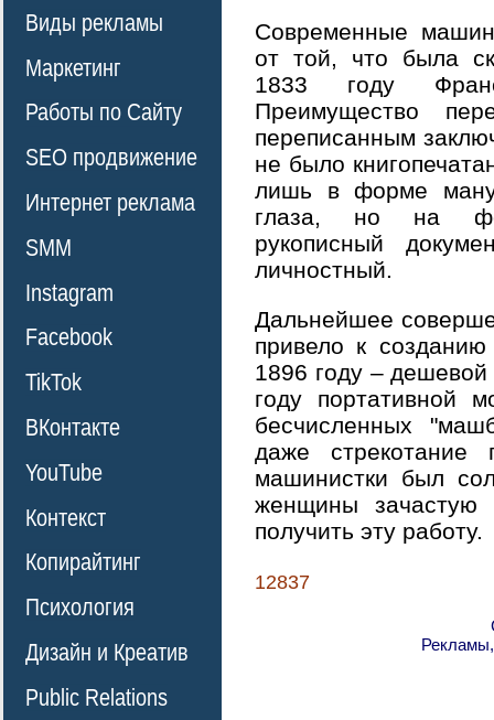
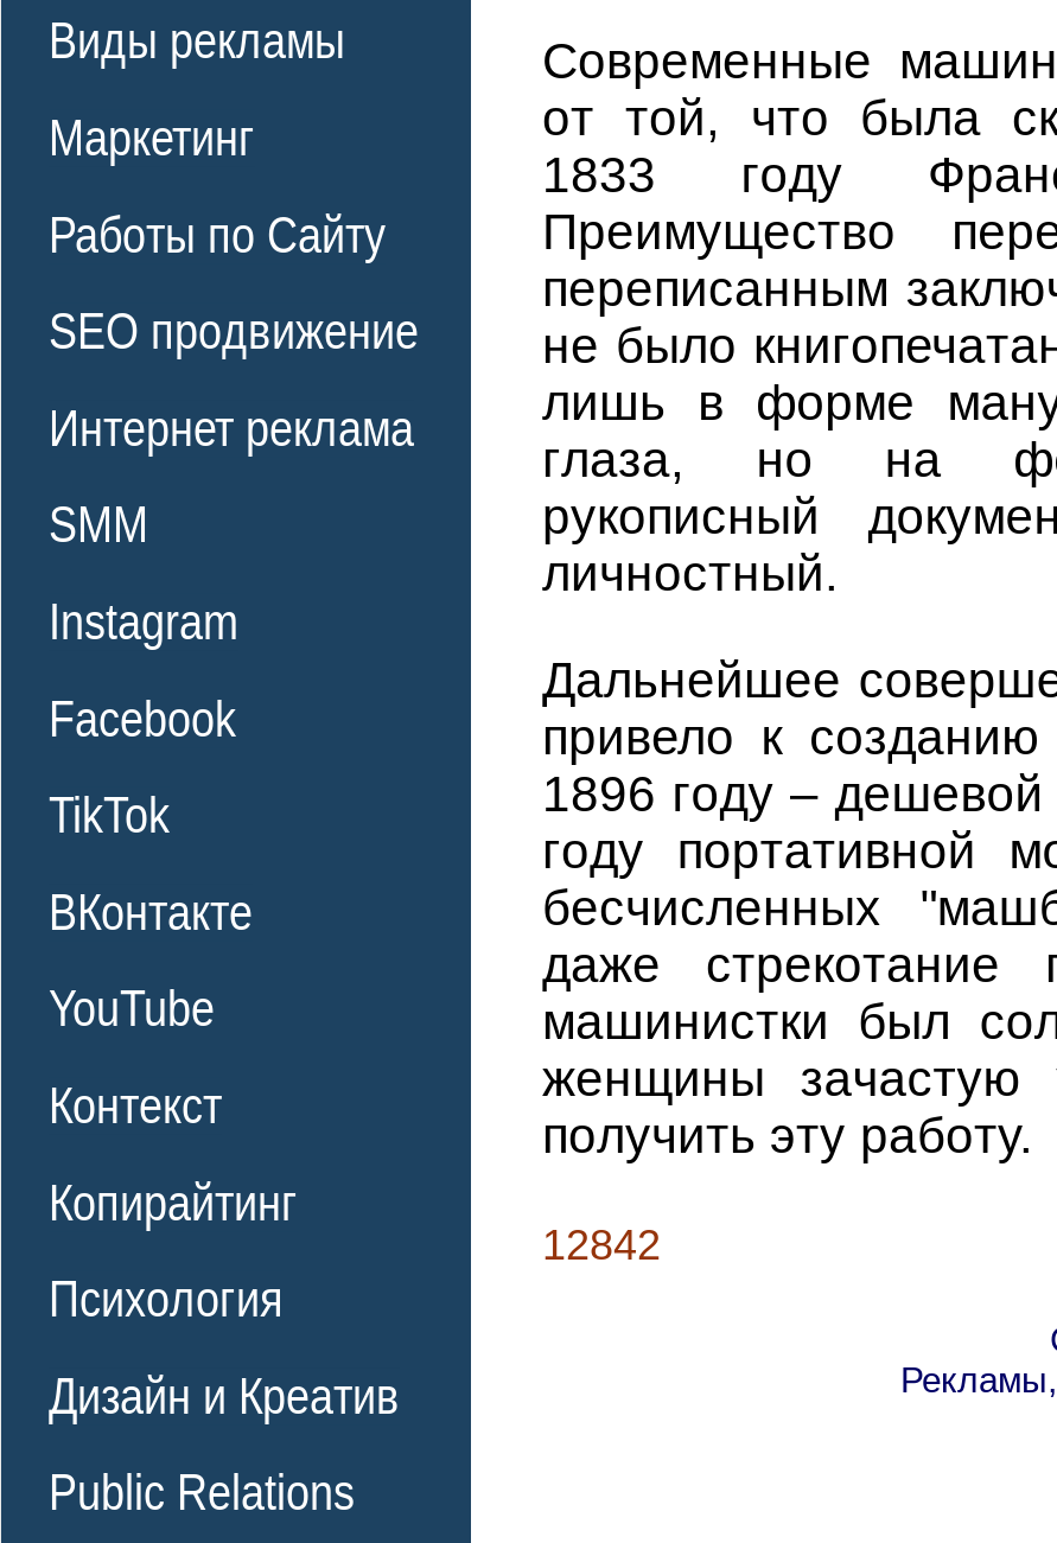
- 12837
+ 12842
